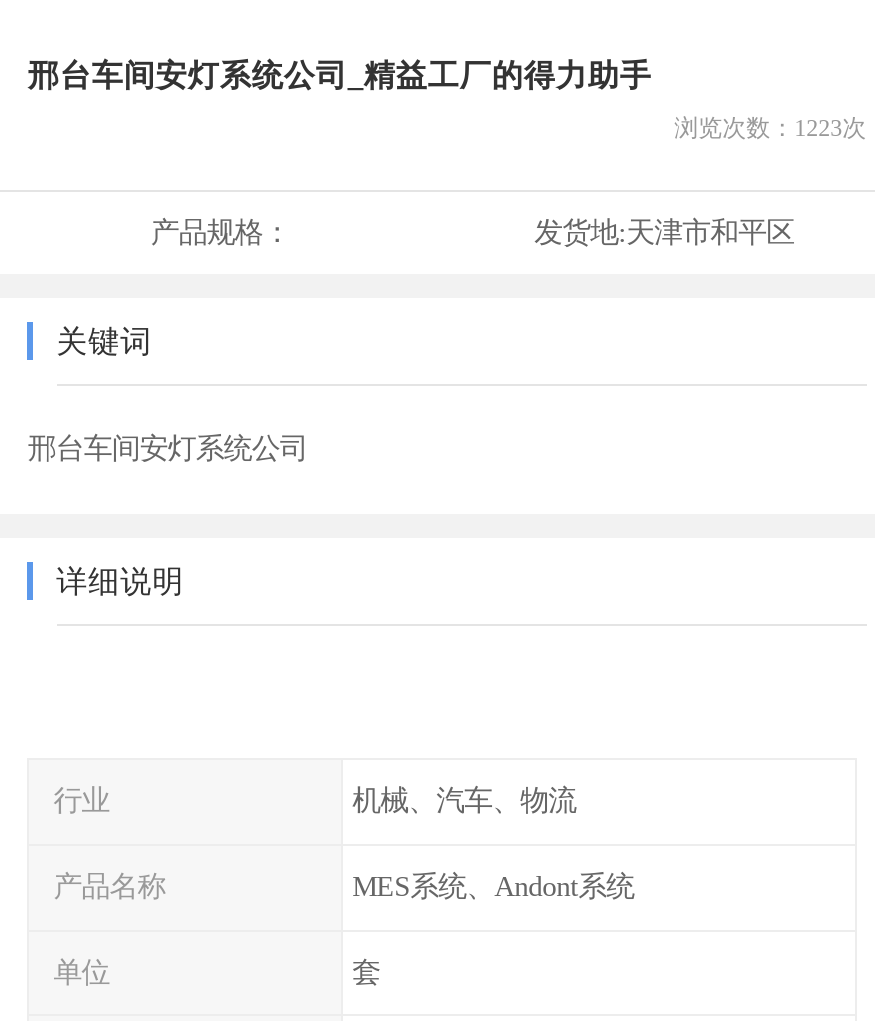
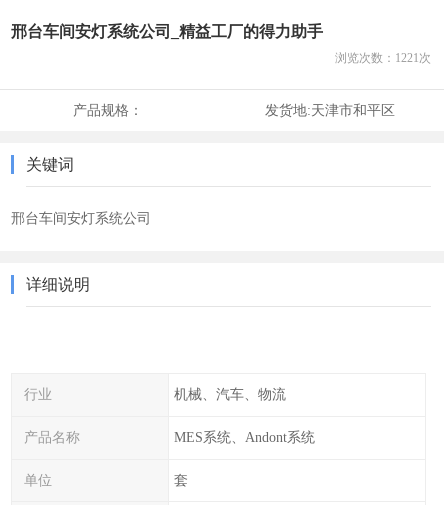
- 浏览次数：1223次
+ 浏览次数：1221次
